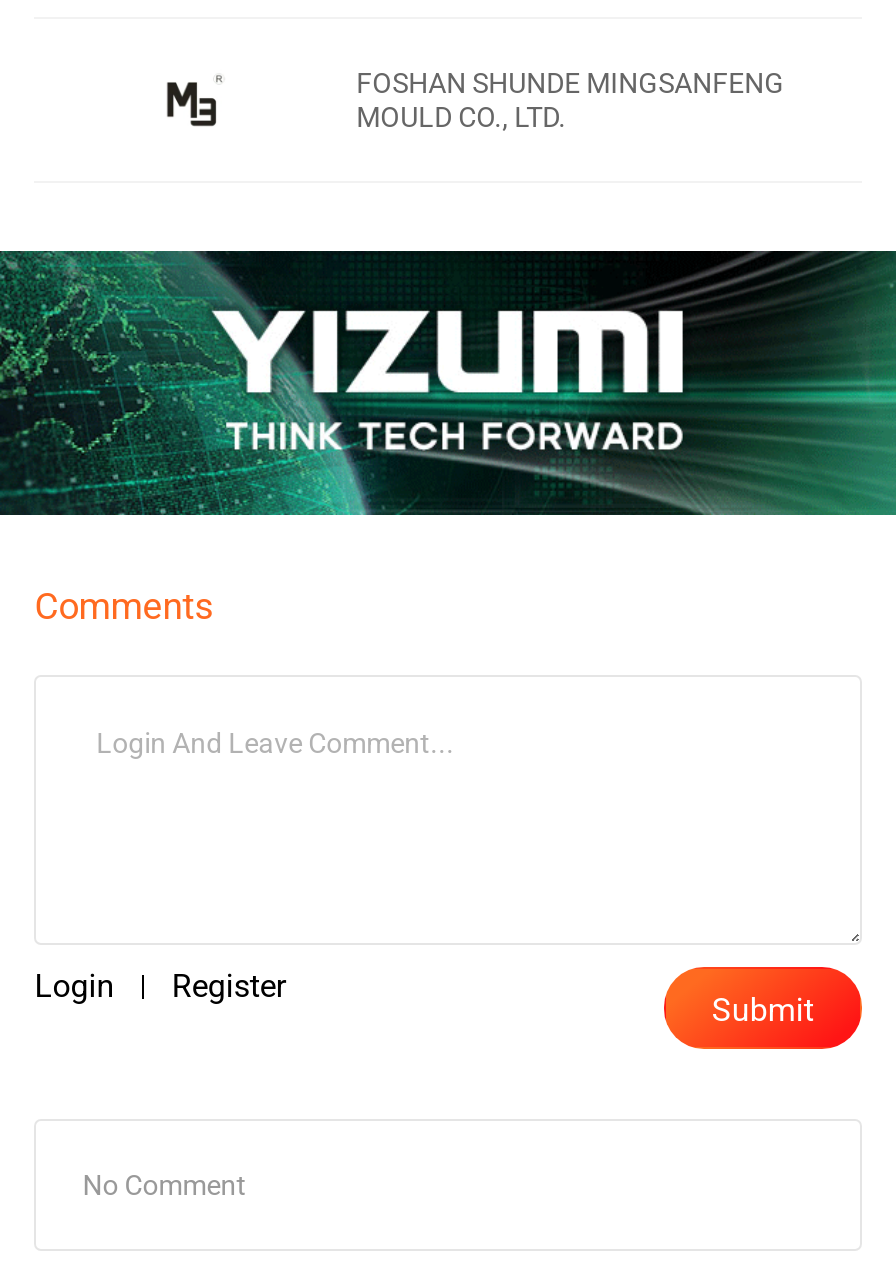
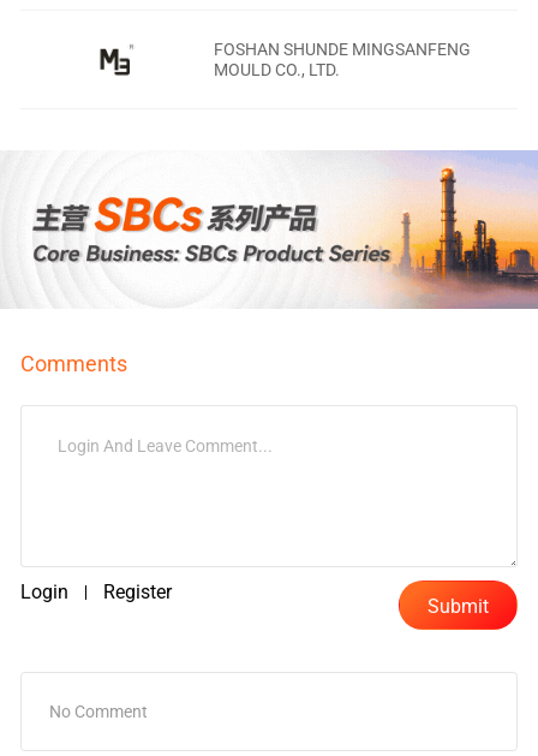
- [image]
+ [image]
